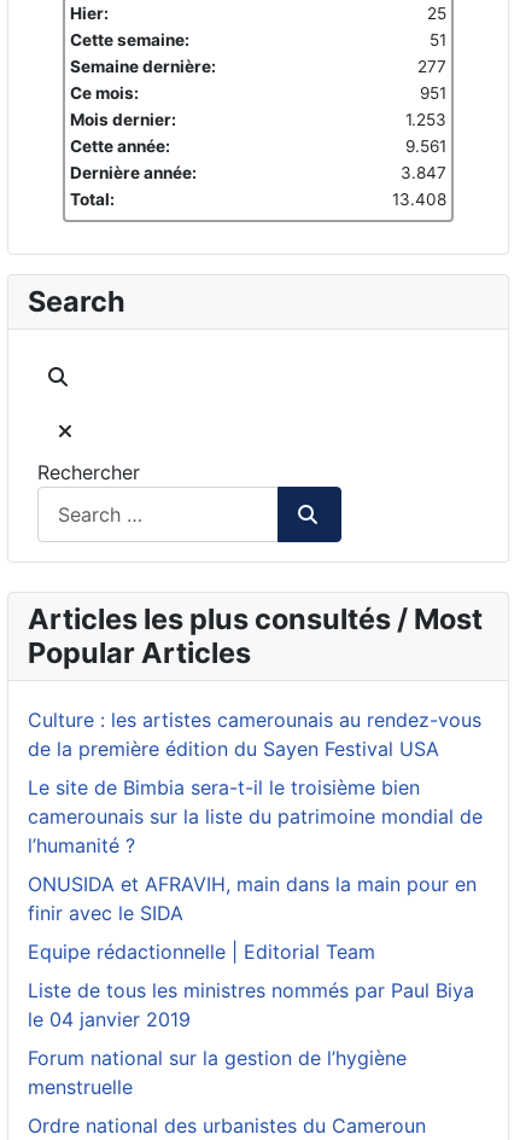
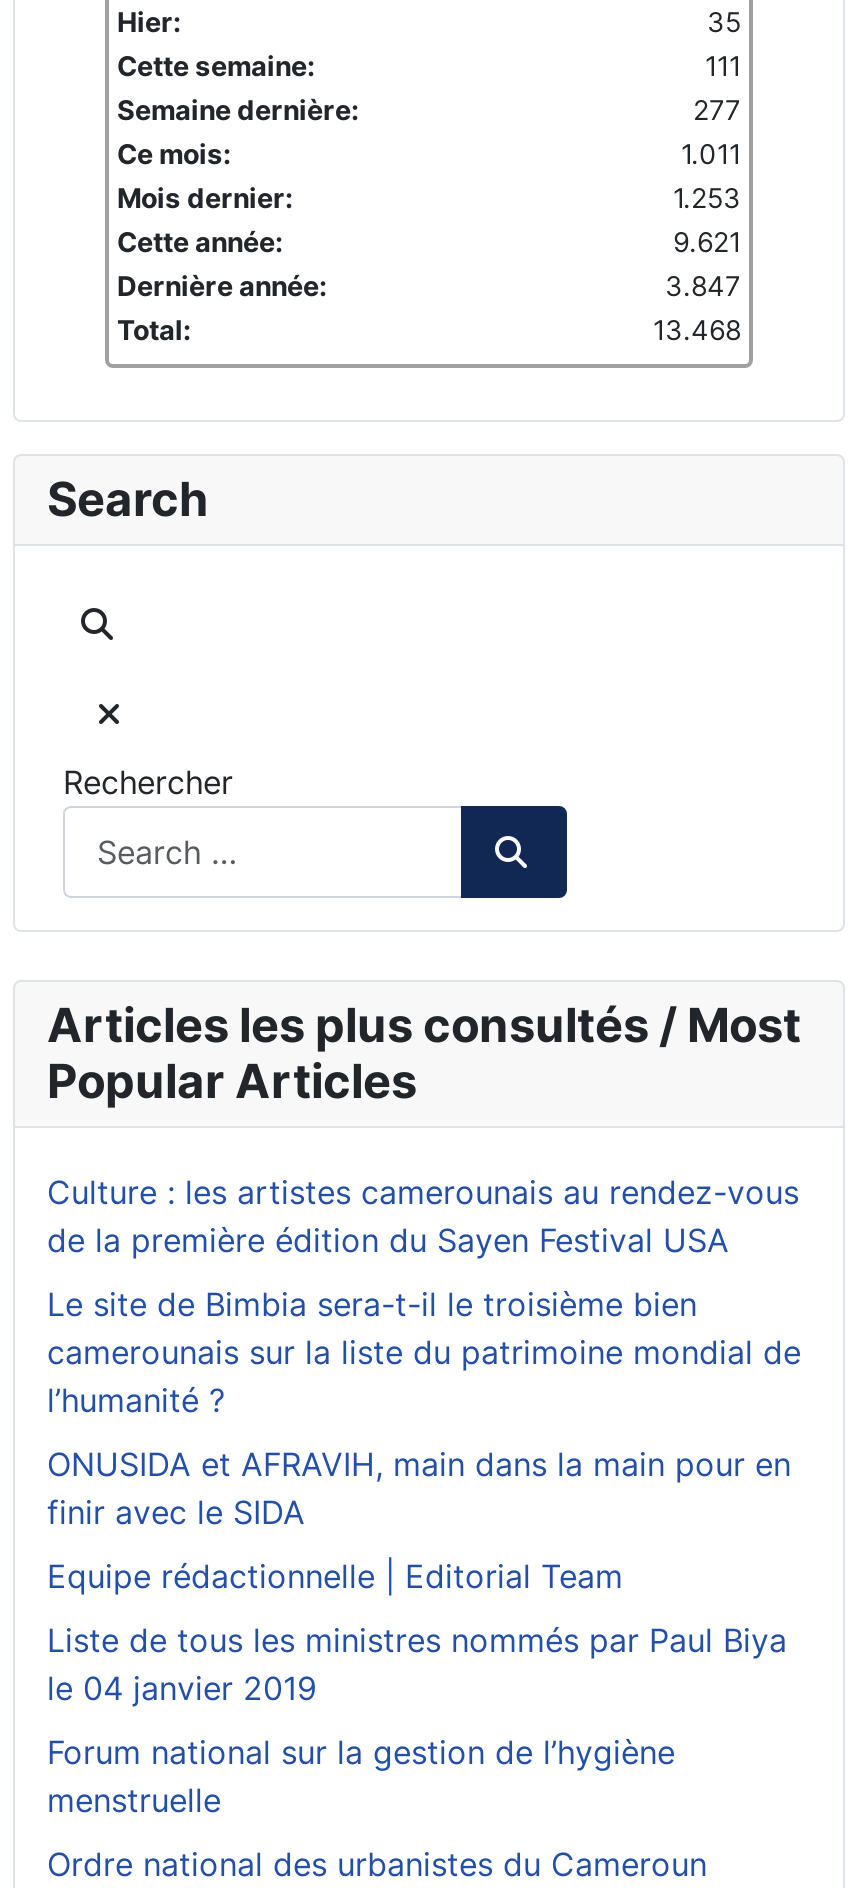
- 25
+ 35

- 51
+ 111

- 951
+ 1.011

- 9.561
+ 9.621

- 13.408
+ 13.468
